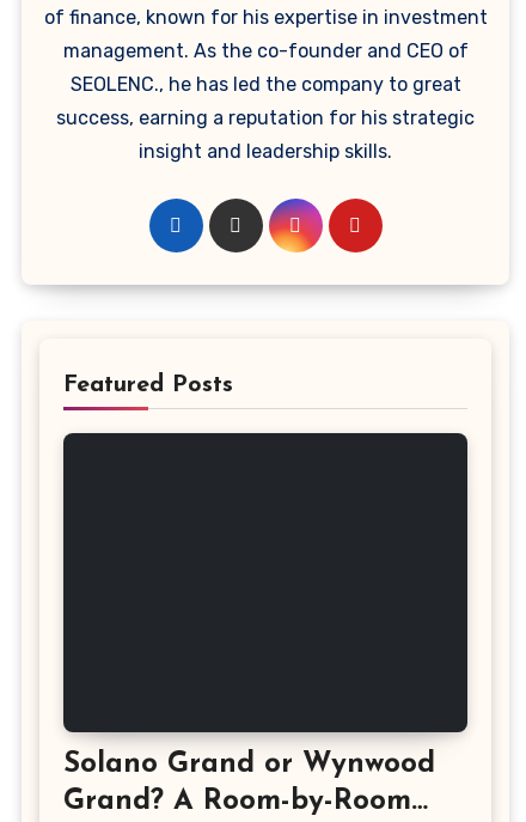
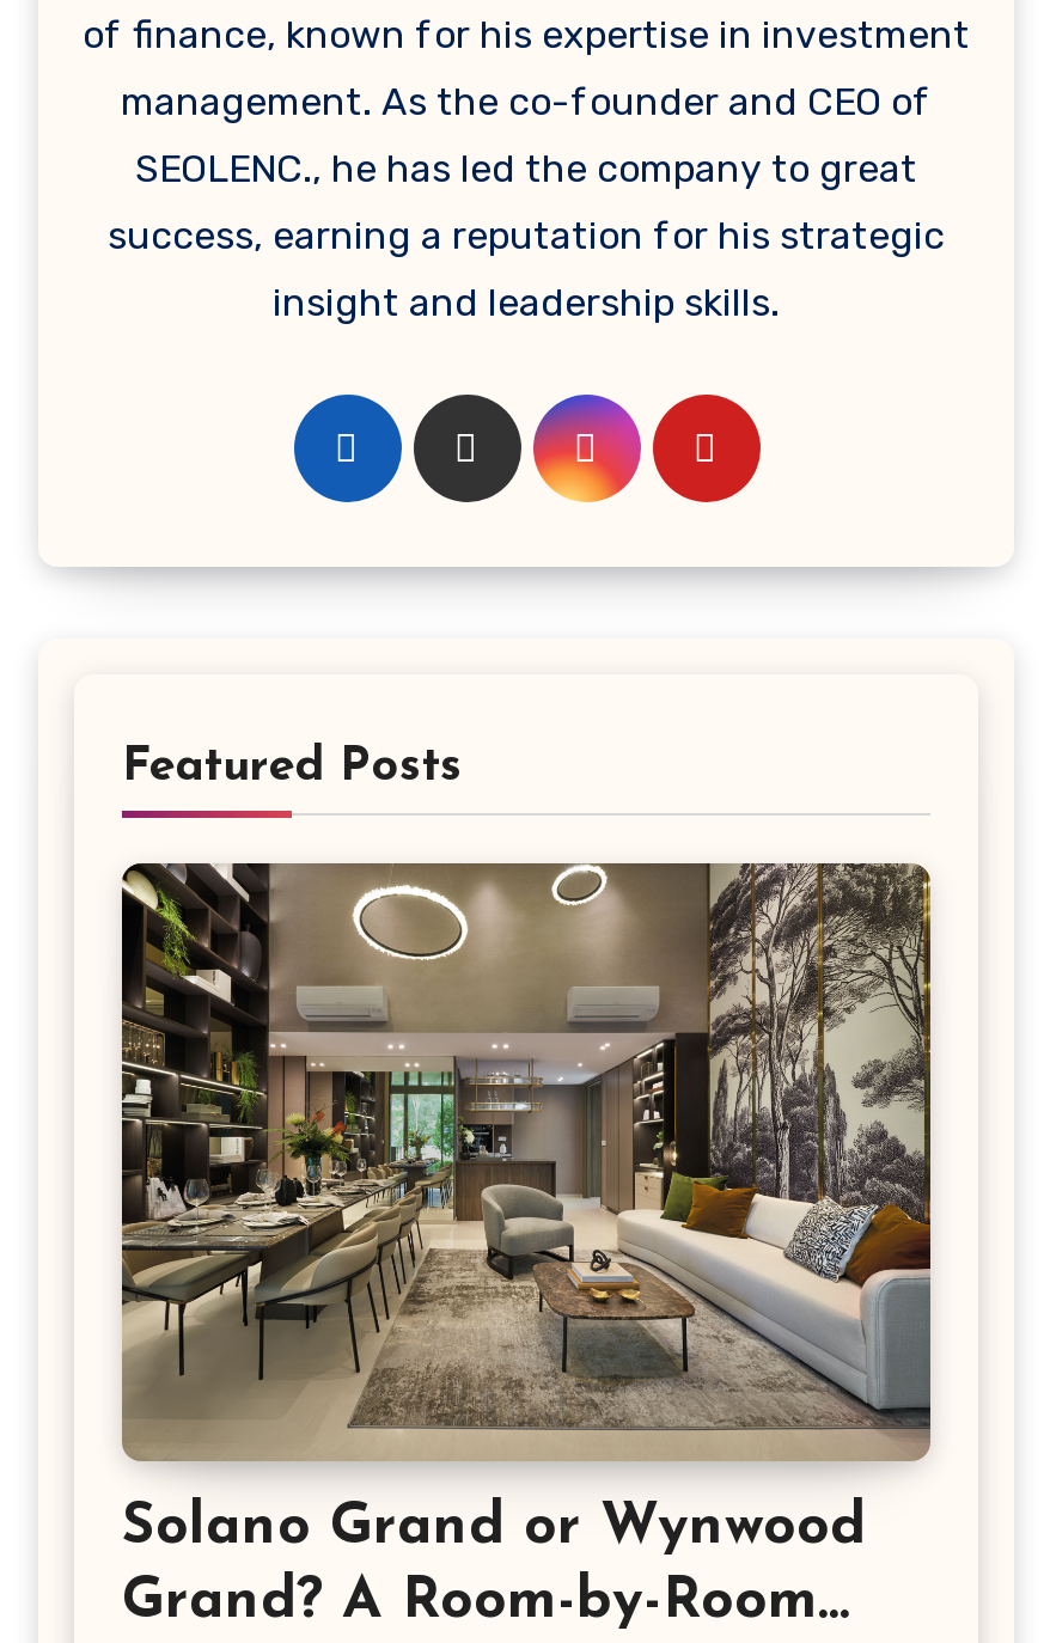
+ [image]
